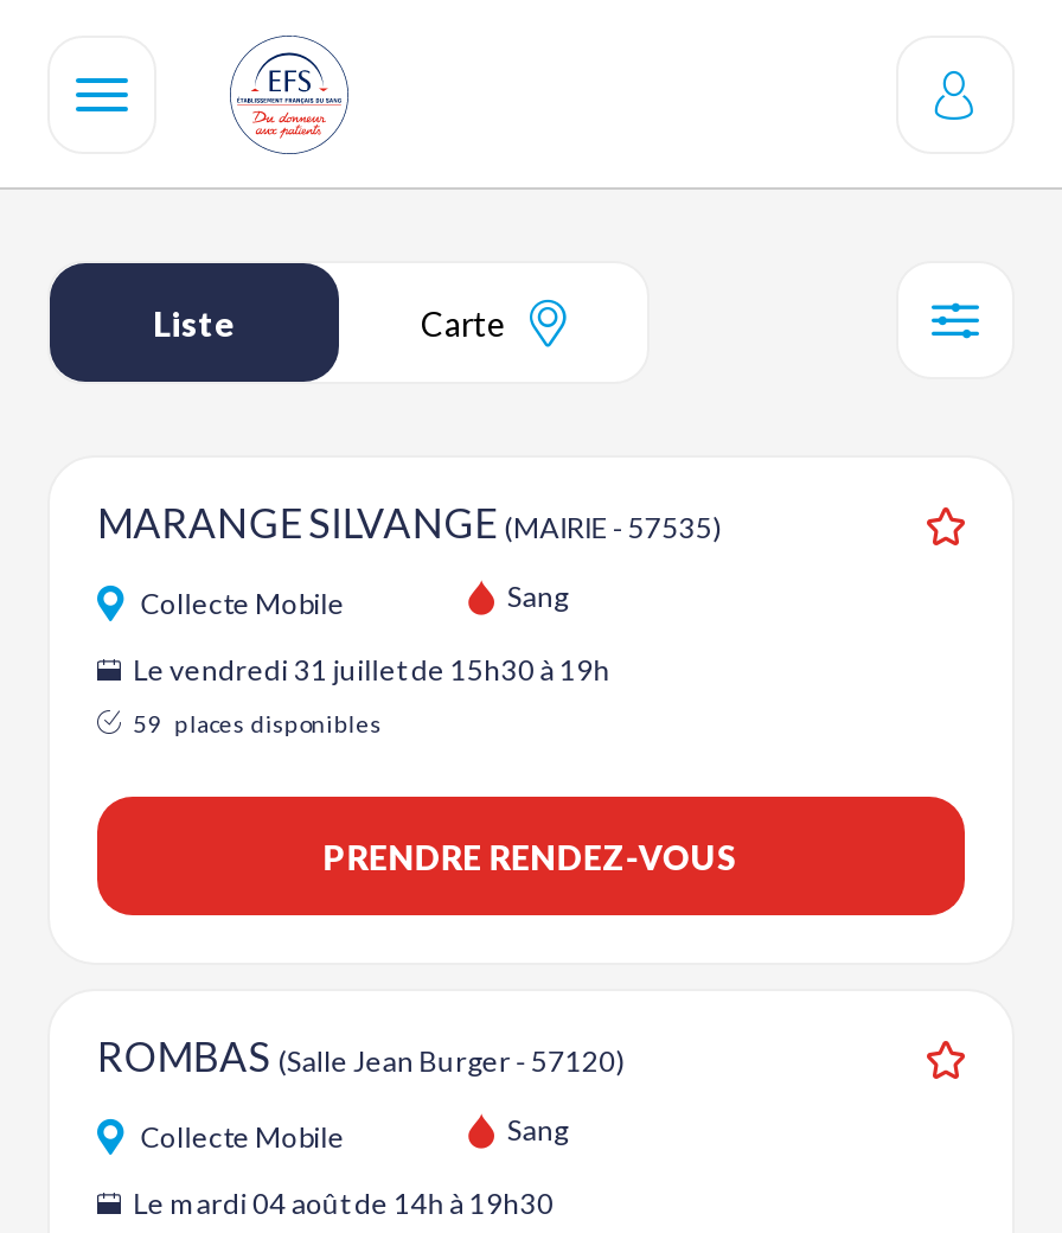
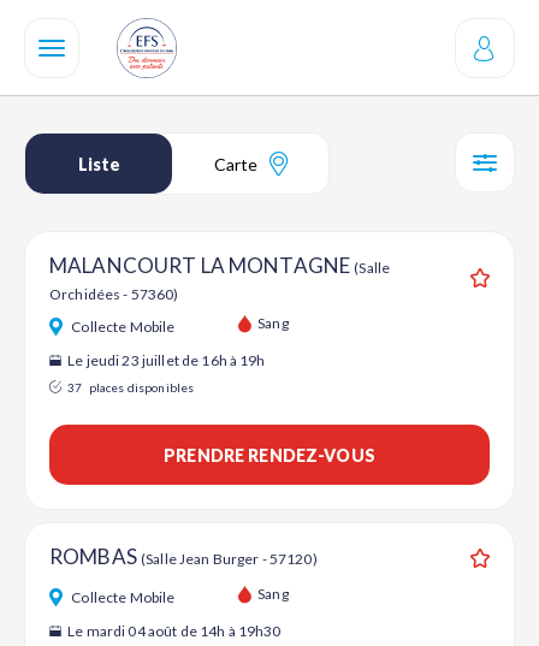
- MARANGE SILVANGE (MAIRIE - 57535)
+ MALANCOURT LA MONTAGNE (Salle
+ Orchidées - 57360)

- Le vendredi 31 juillet de 15h30 à 19h
+ Le jeudi 23 juillet de 16h à 19h

- 59 places disponibles
+ 37 places disponibles
